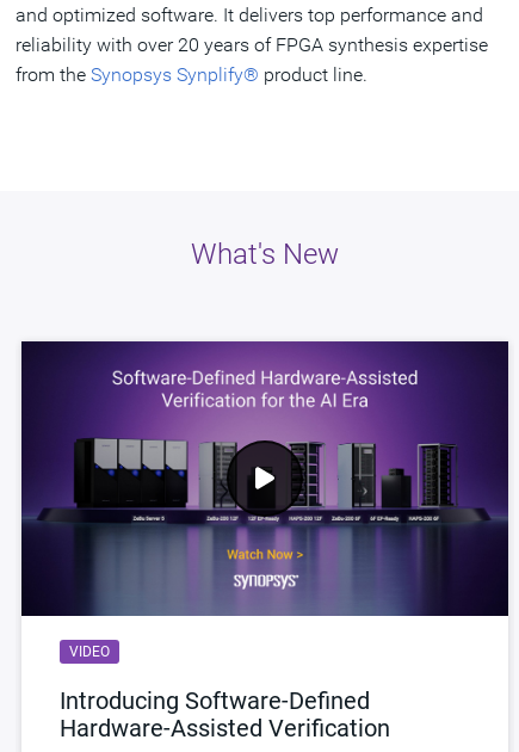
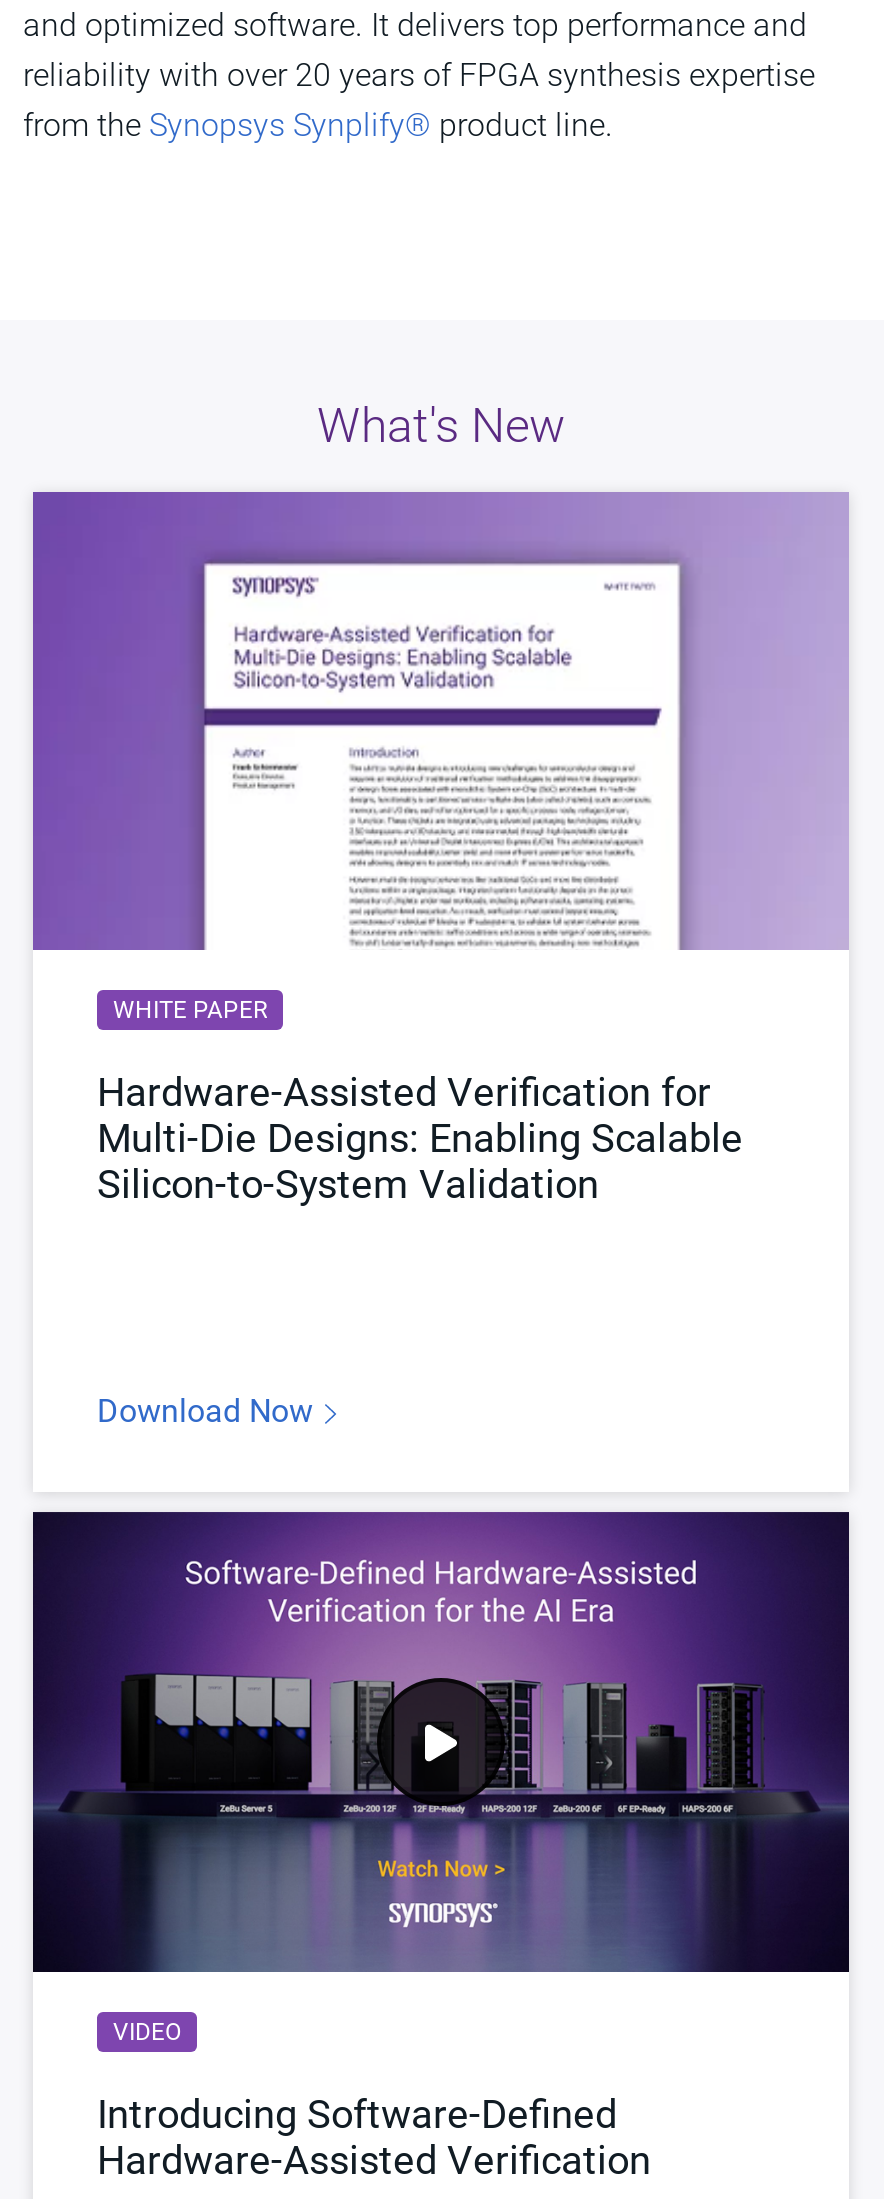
+ [image]
+ WHITE PAPER
+ Hardware-Assisted Verification for
+ Multi-Die Designs: Enabling Scalable
+ Silicon-to-System Validation

+ Download Now
